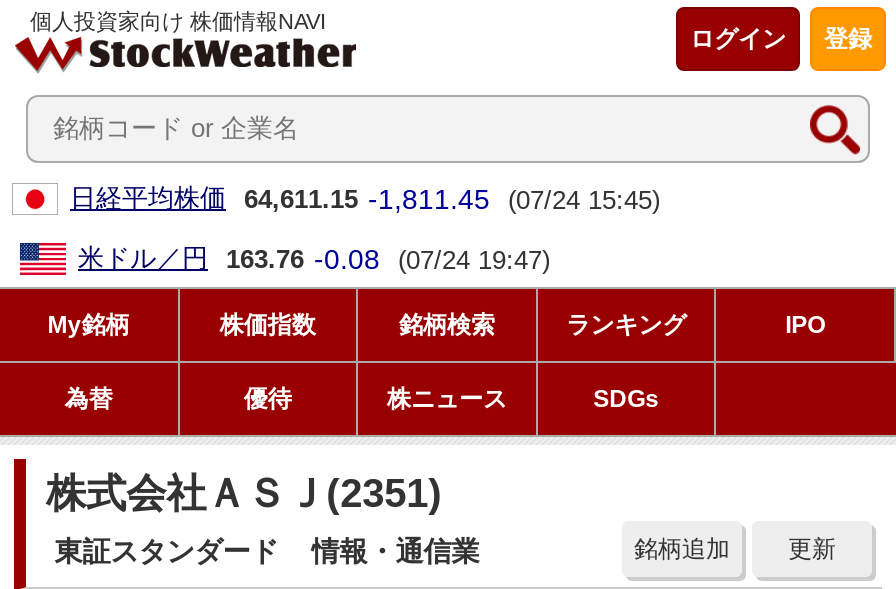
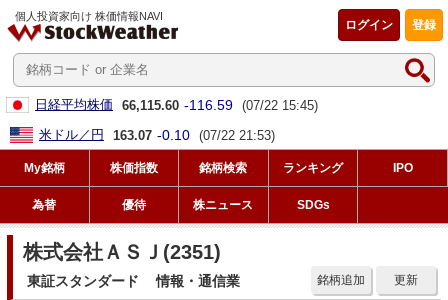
- 日経平均株価 64,611.15 -1,811.45 (07/24 15:45)
+ 日経平均株価 66,115.60 -116.59 (07/22 15:45)

- 米ドル／円 163.76 -0.08 (07/24 19:47)
+ 米ドル／円 163.07 -0.10 (07/22 21:53)
